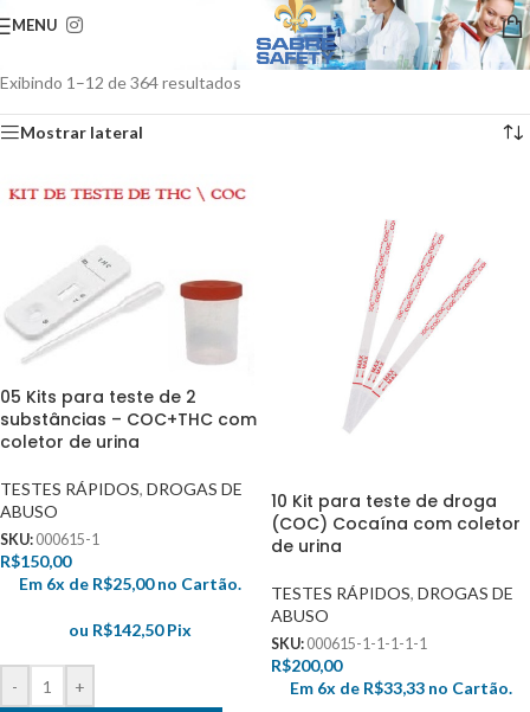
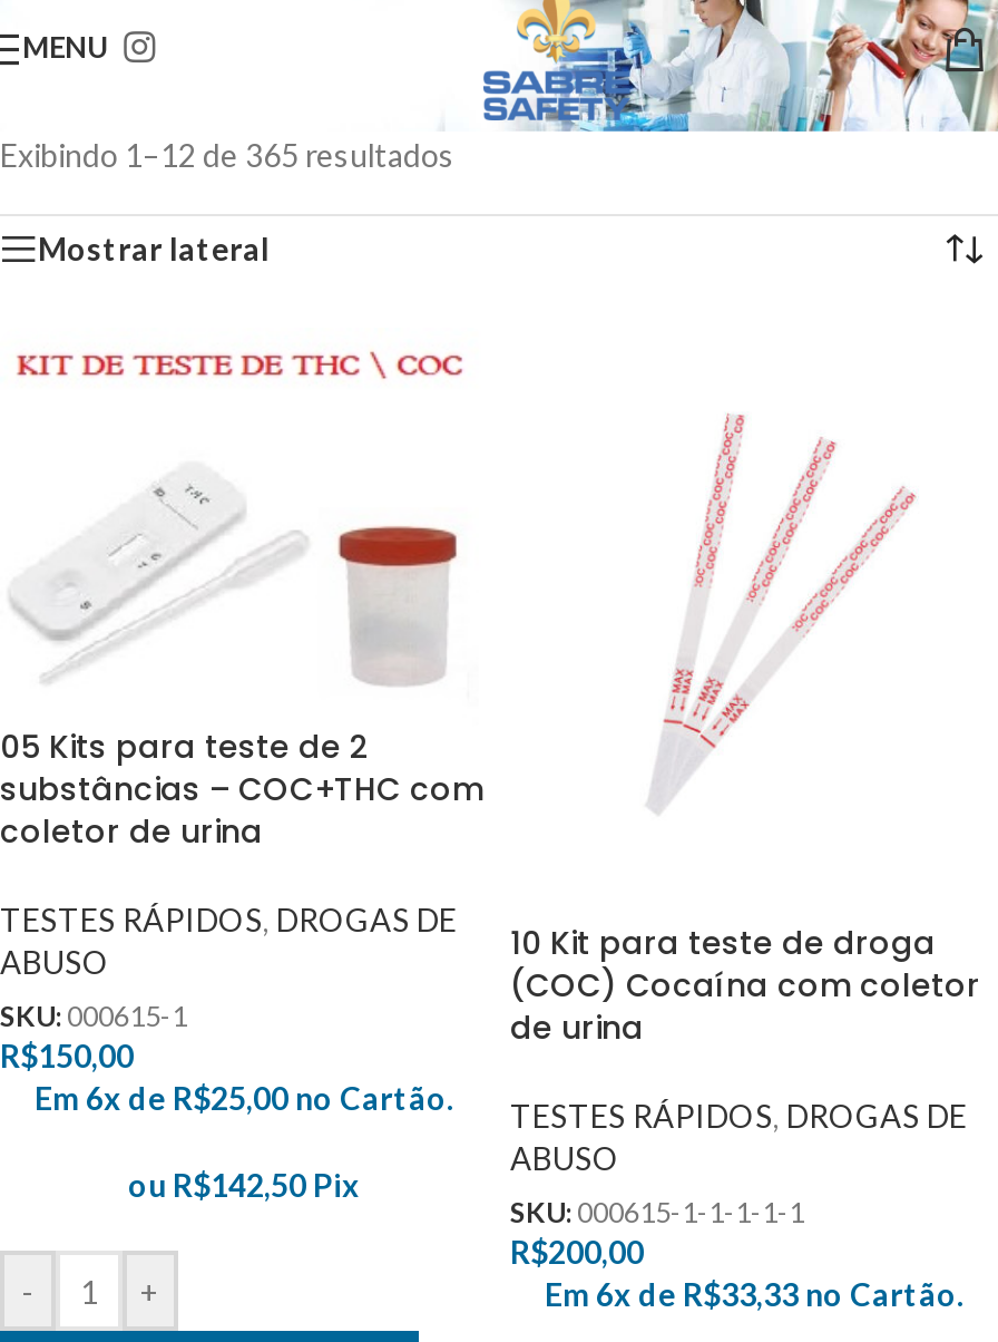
- Exibindo 1–12 de 364 resultados
+ Exibindo 1–12 de 365 resultados
